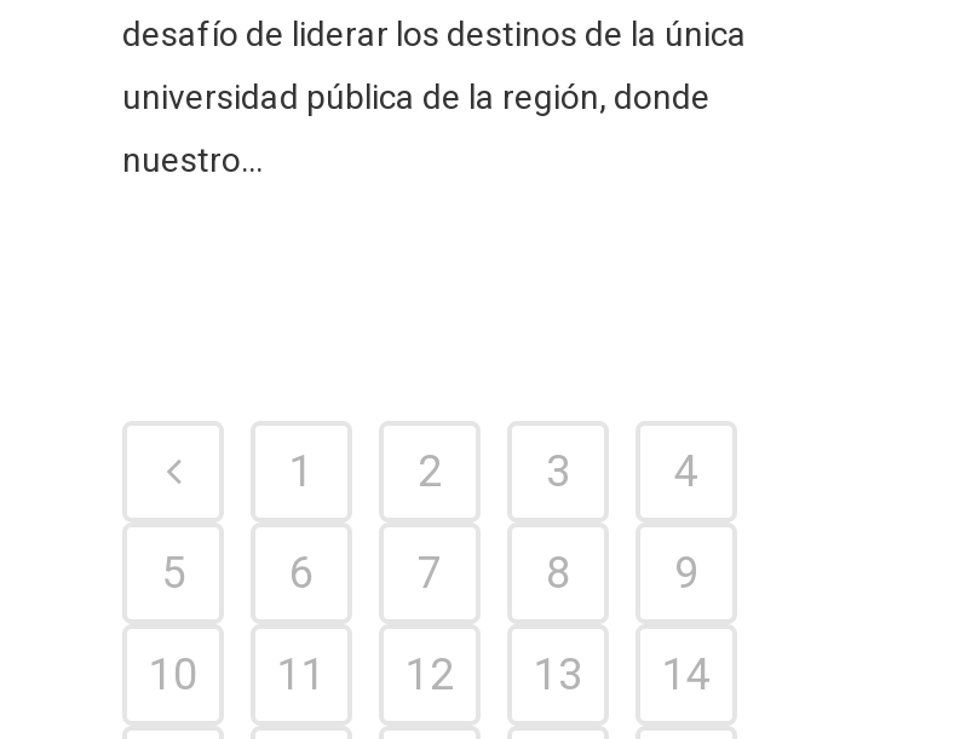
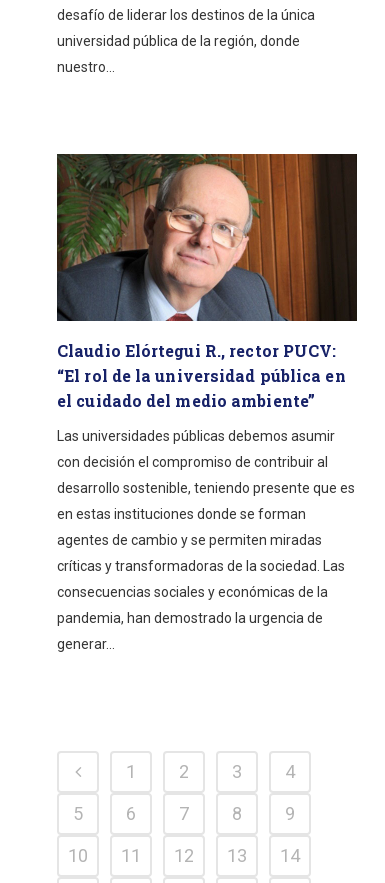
+ [image]
+ Claudio Elórtegui R., rector PUCV:
+ “El rol de la universidad pública en
+ el cuidado del medio ambiente”
+ Las universidades públicas debemos asumir
+ con decisión el compromiso de contribuir al
+ desarrollo sostenible, teniendo presente que es
+ en estas instituciones donde se forman
+ agentes de cambio y se permiten miradas
+ críticas y transformadoras de la sociedad. Las
+ consecuencias sociales y económicas de la
+ pandemia, han demostrado la urgencia de
+ generar...
